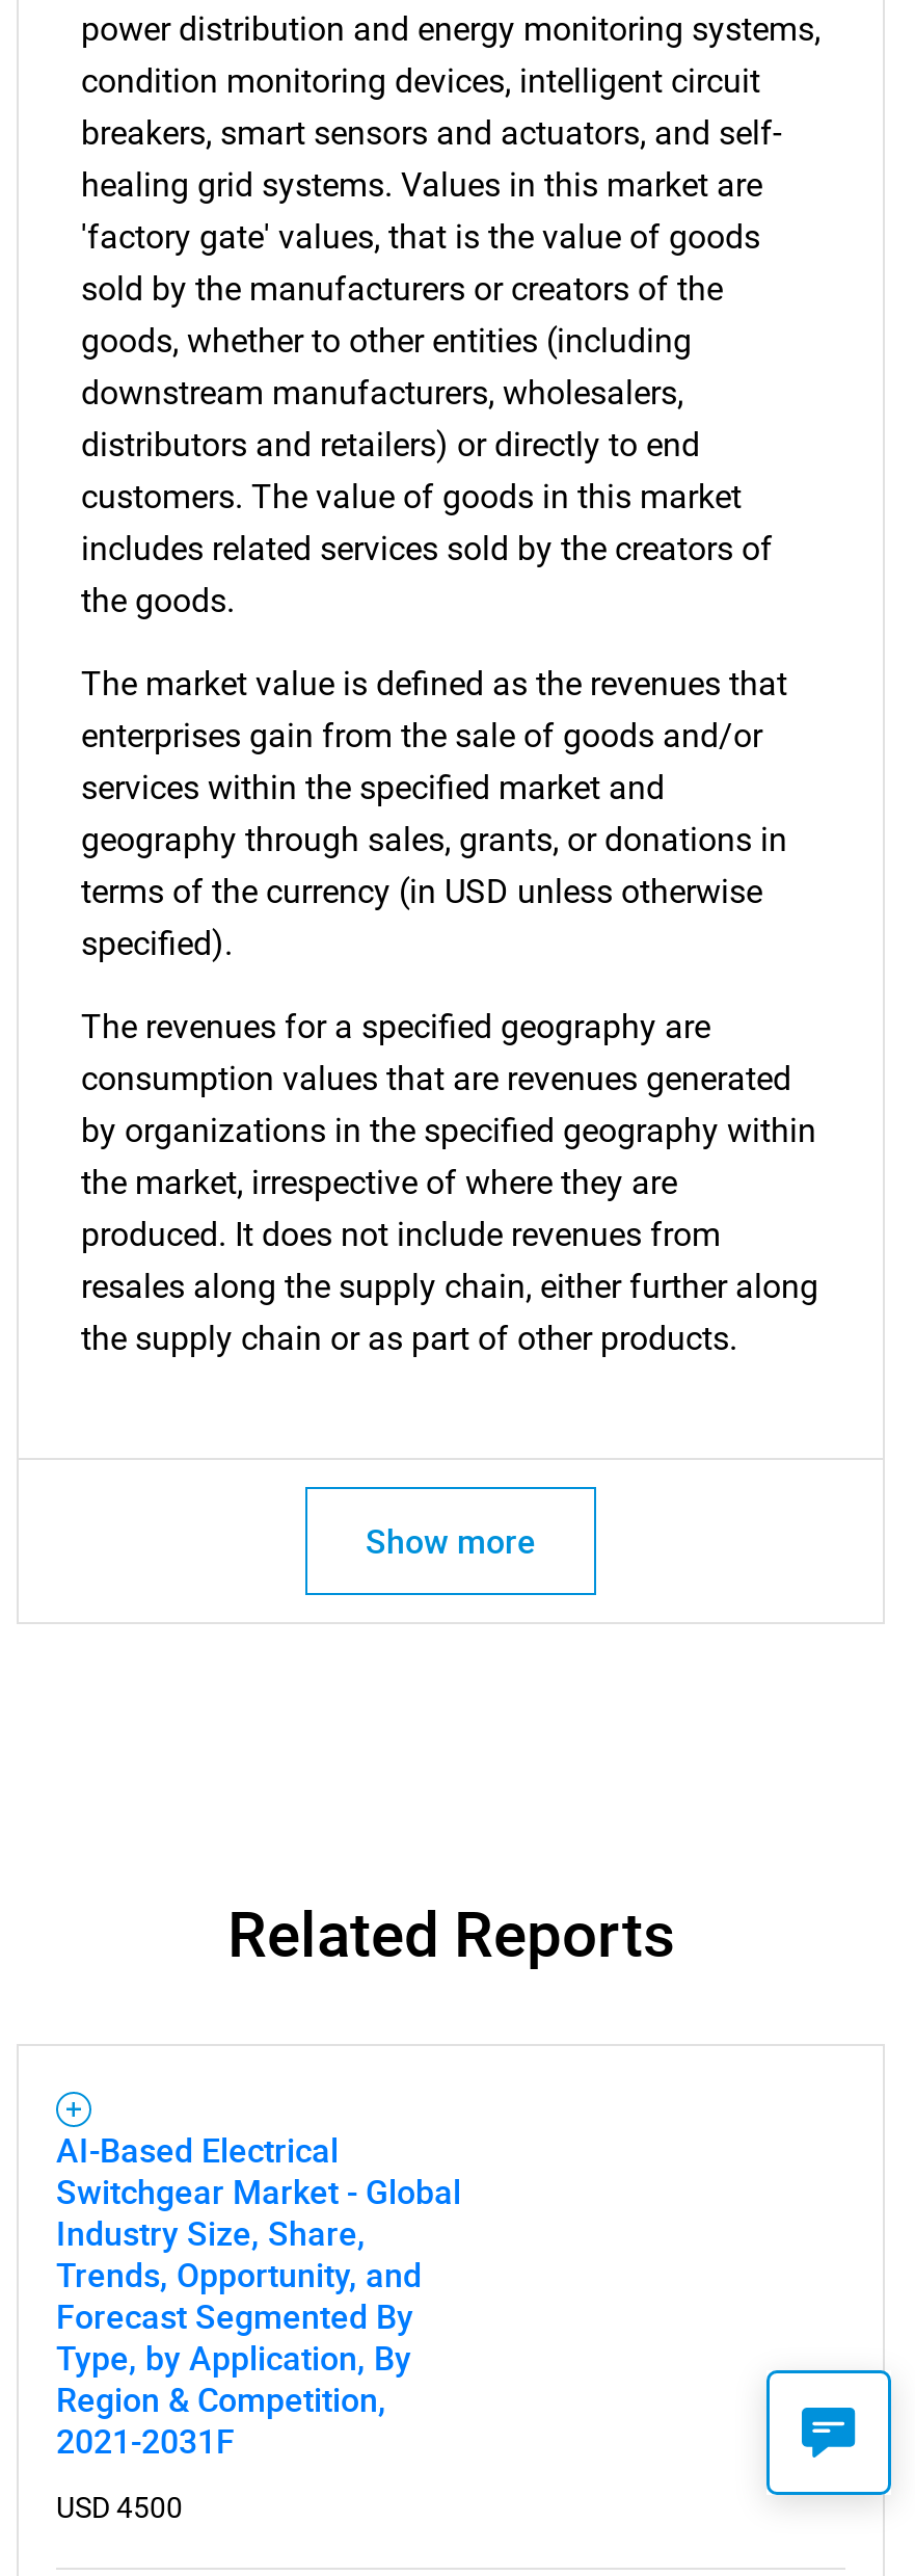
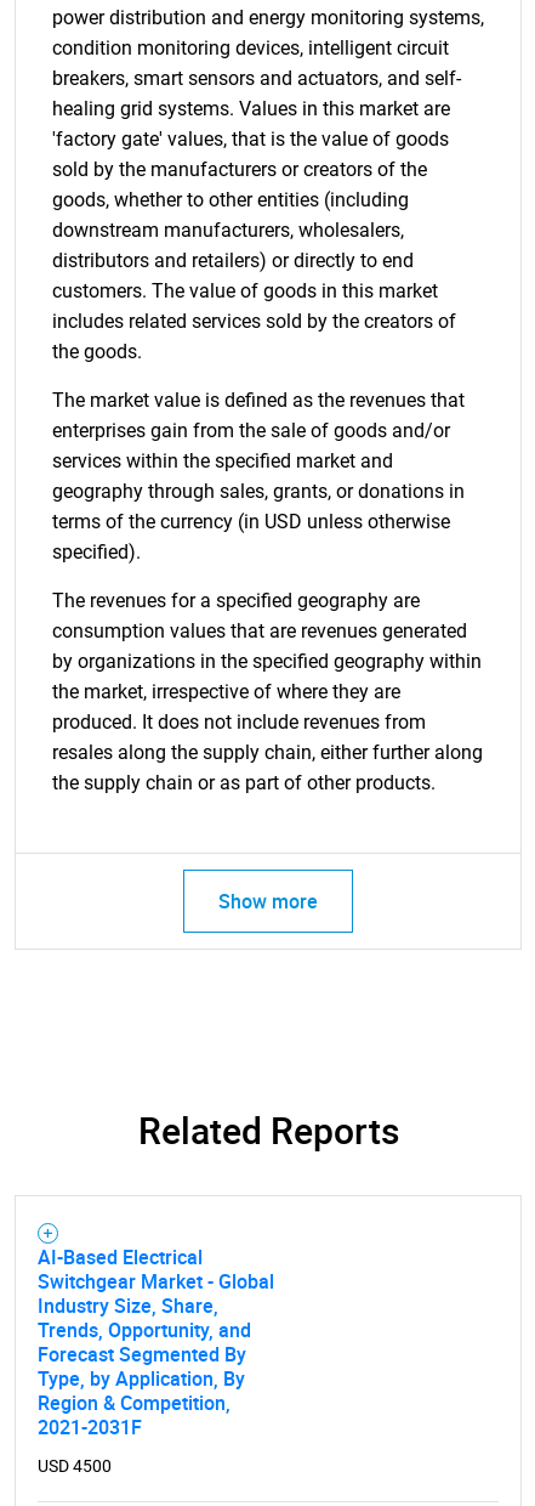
- [image]
